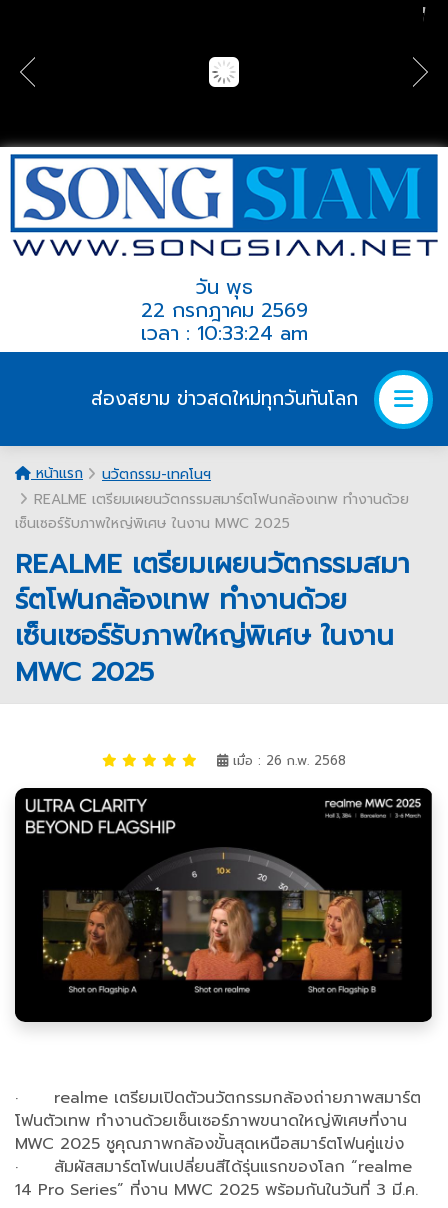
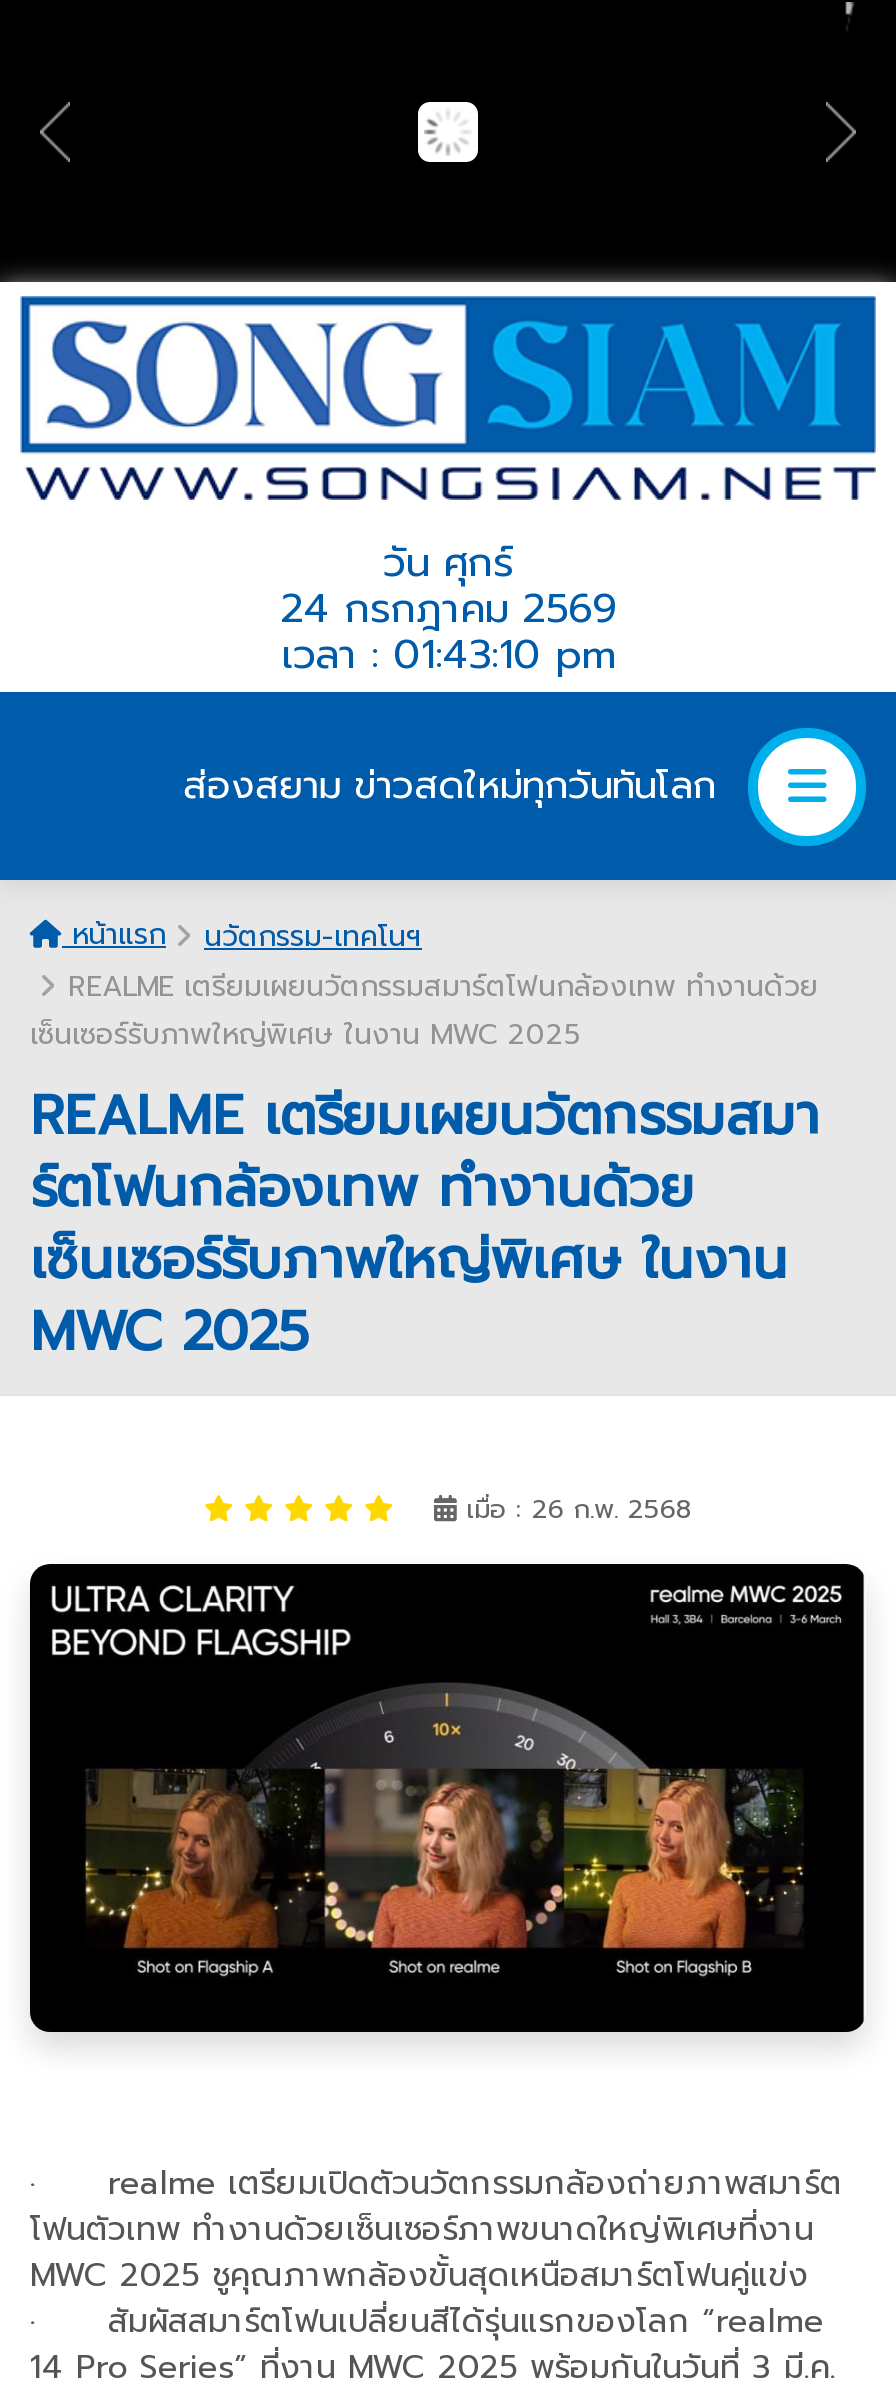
- วัน พุธ
- 22 กรกฎาคม 2569
- เวลา : 10:33:24 am
+ วัน ศุกร์
+ 24 กรกฎาคม 2569
+ เวลา : 01:43:10 pm
